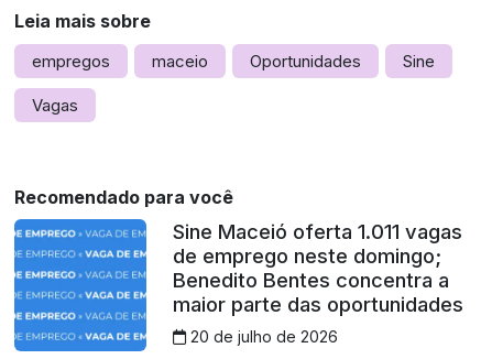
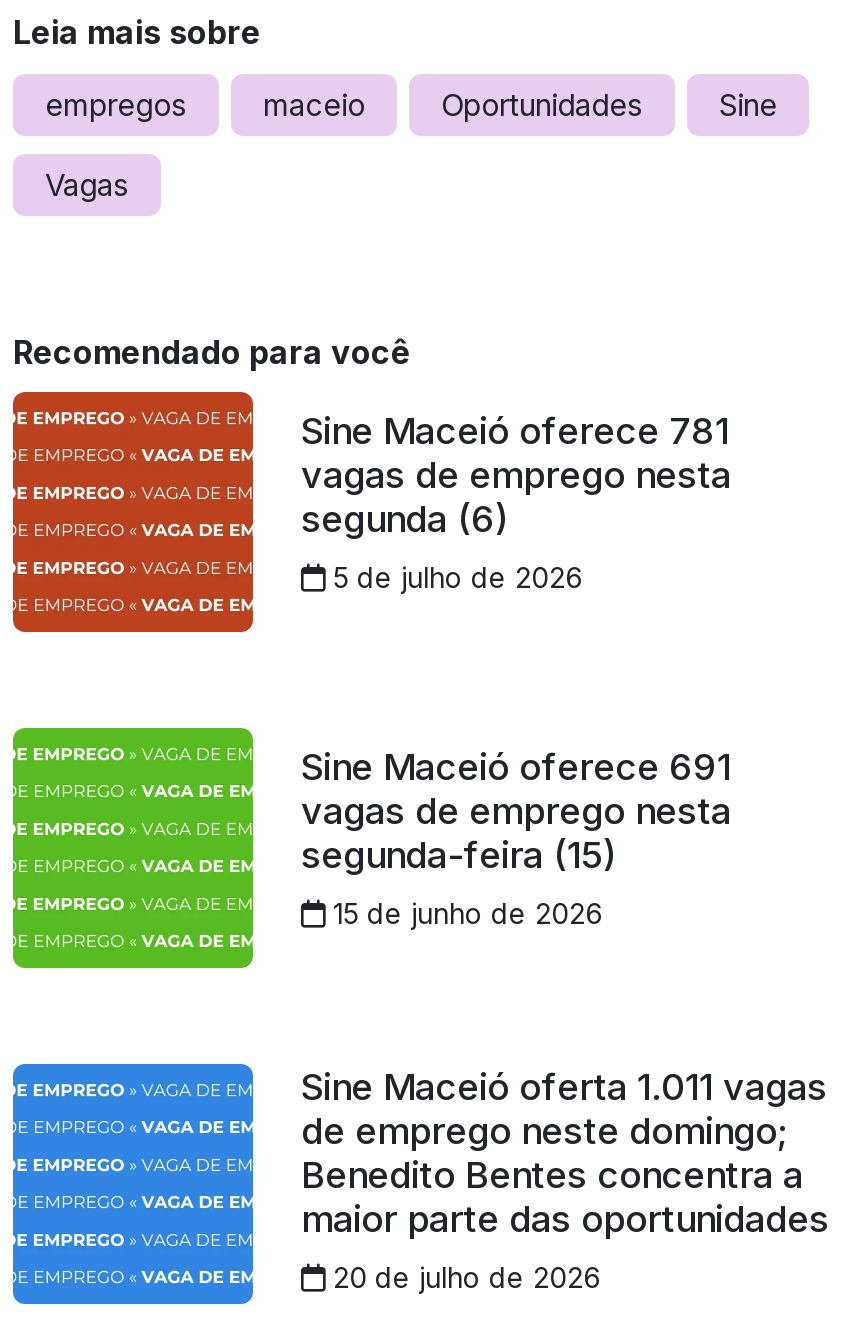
+ [image]
+ Sine Maceió oferece 781
+ vagas de emprego nesta
+ segunda (6)
+ 5 de julho de 2026

+ [image]
+ Sine Maceió oferece 691
+ vagas de emprego nesta
+ segunda-feira (15)
+ 15 de junho de 2026
